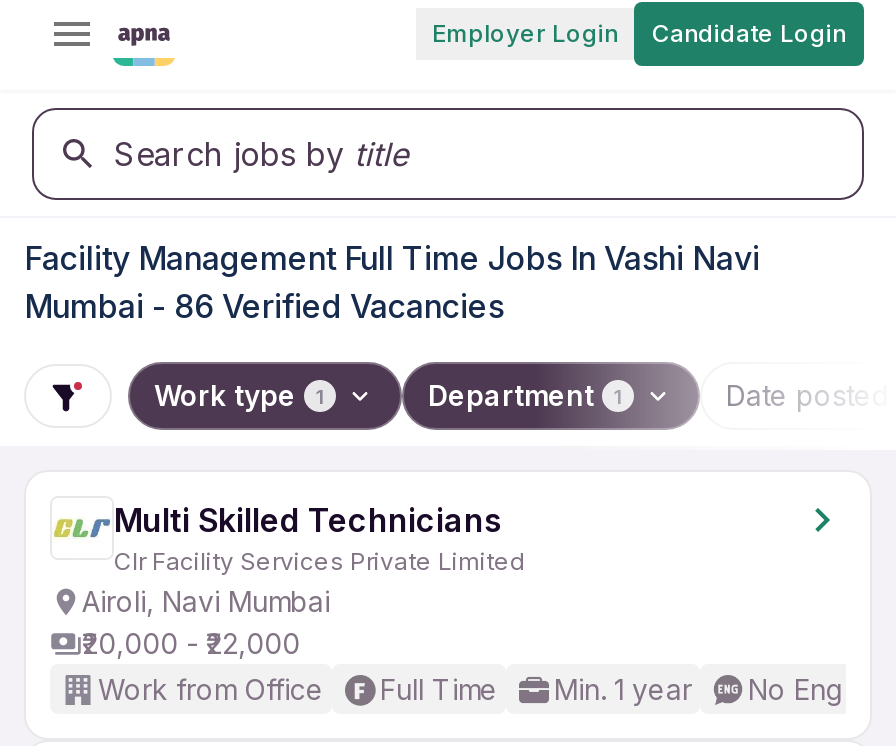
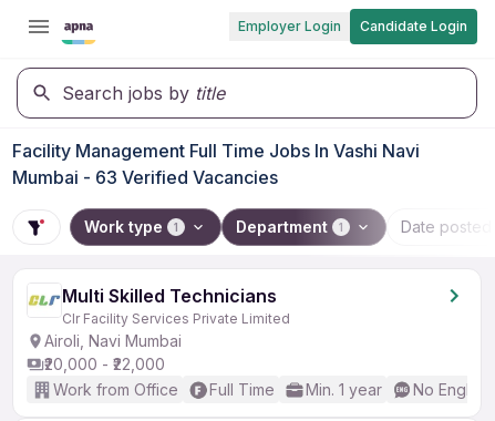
- Mumbai - 86 Verified Vacancies
+ Mumbai - 63 Verified Vacancies
